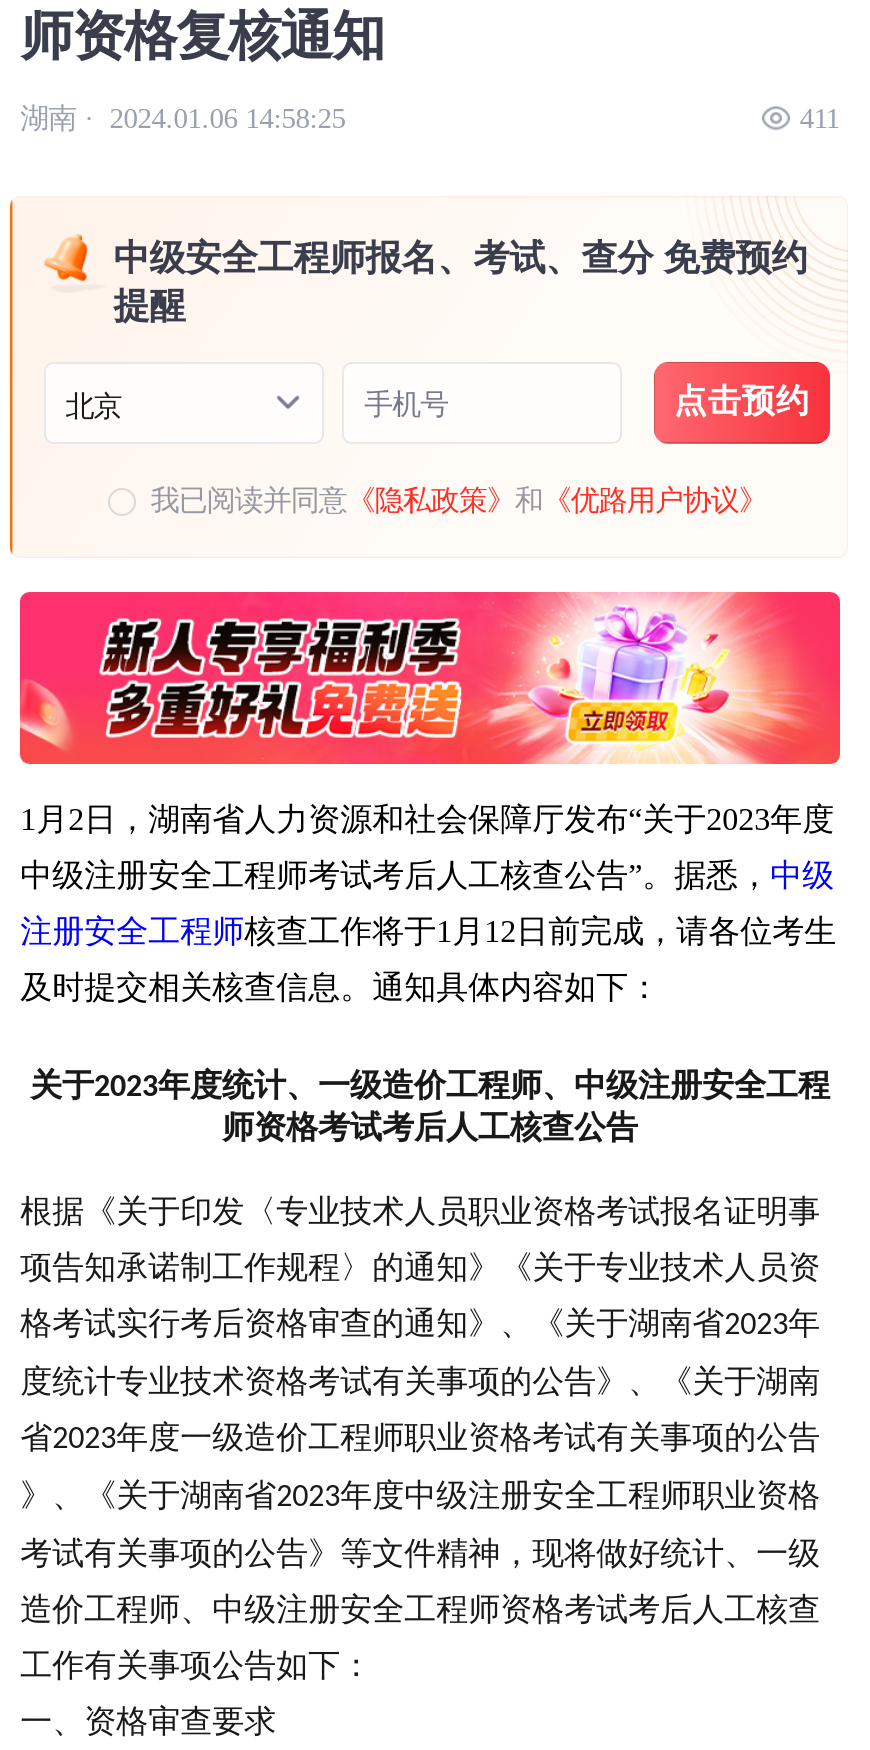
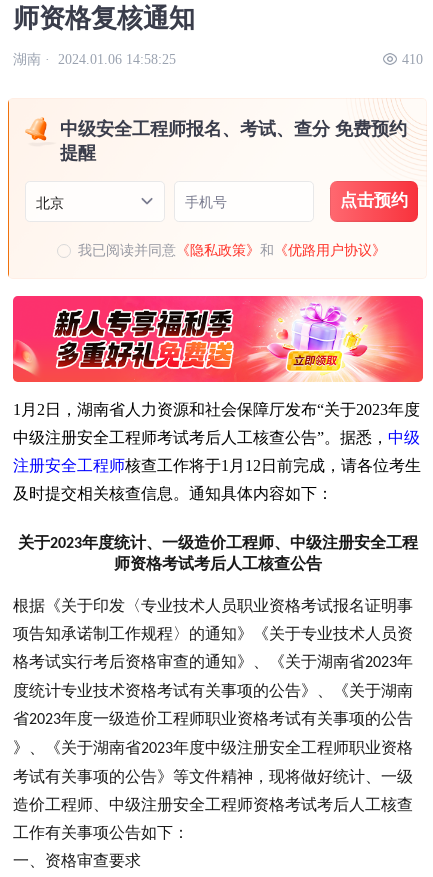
- 411
+ 410
